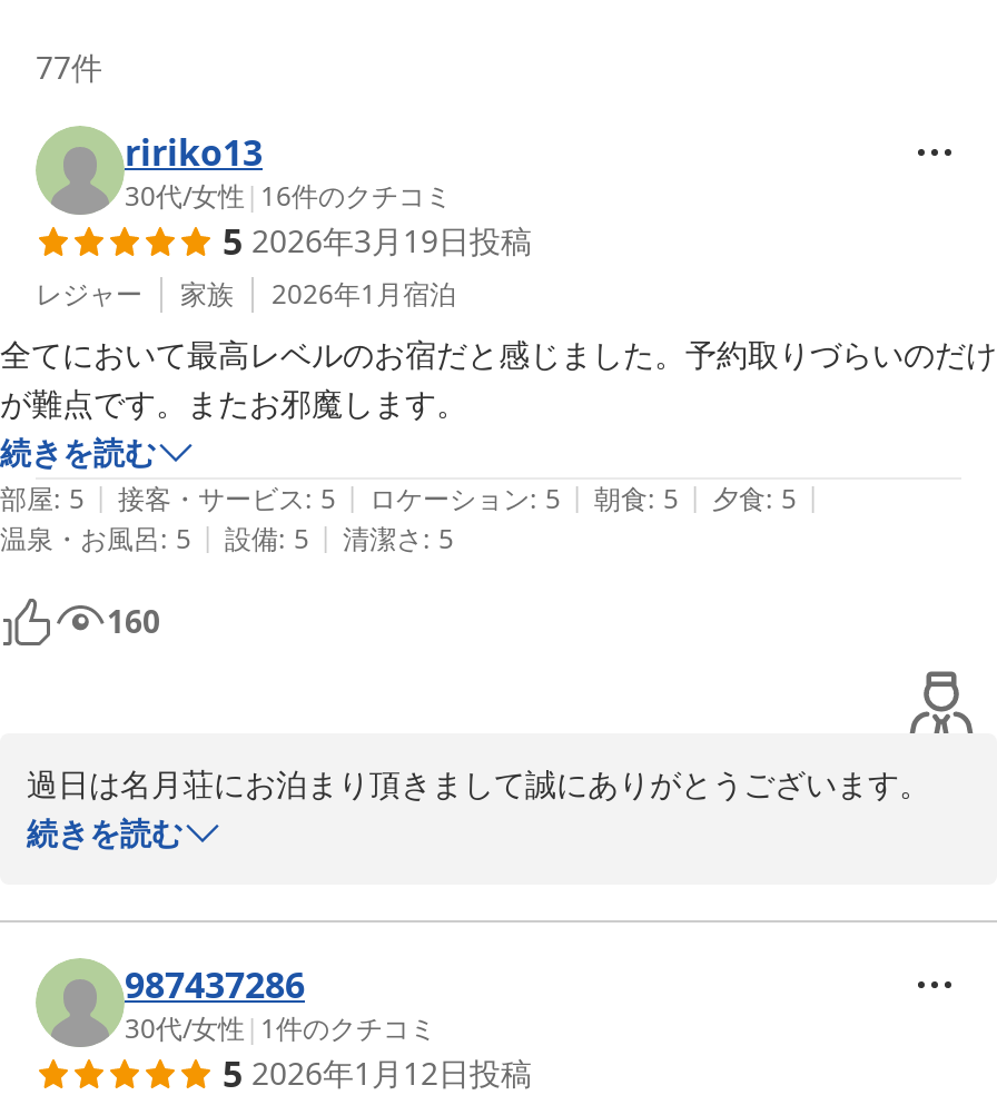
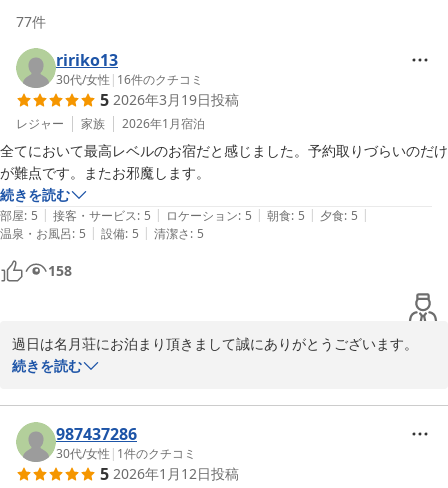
- 160
+ 158
